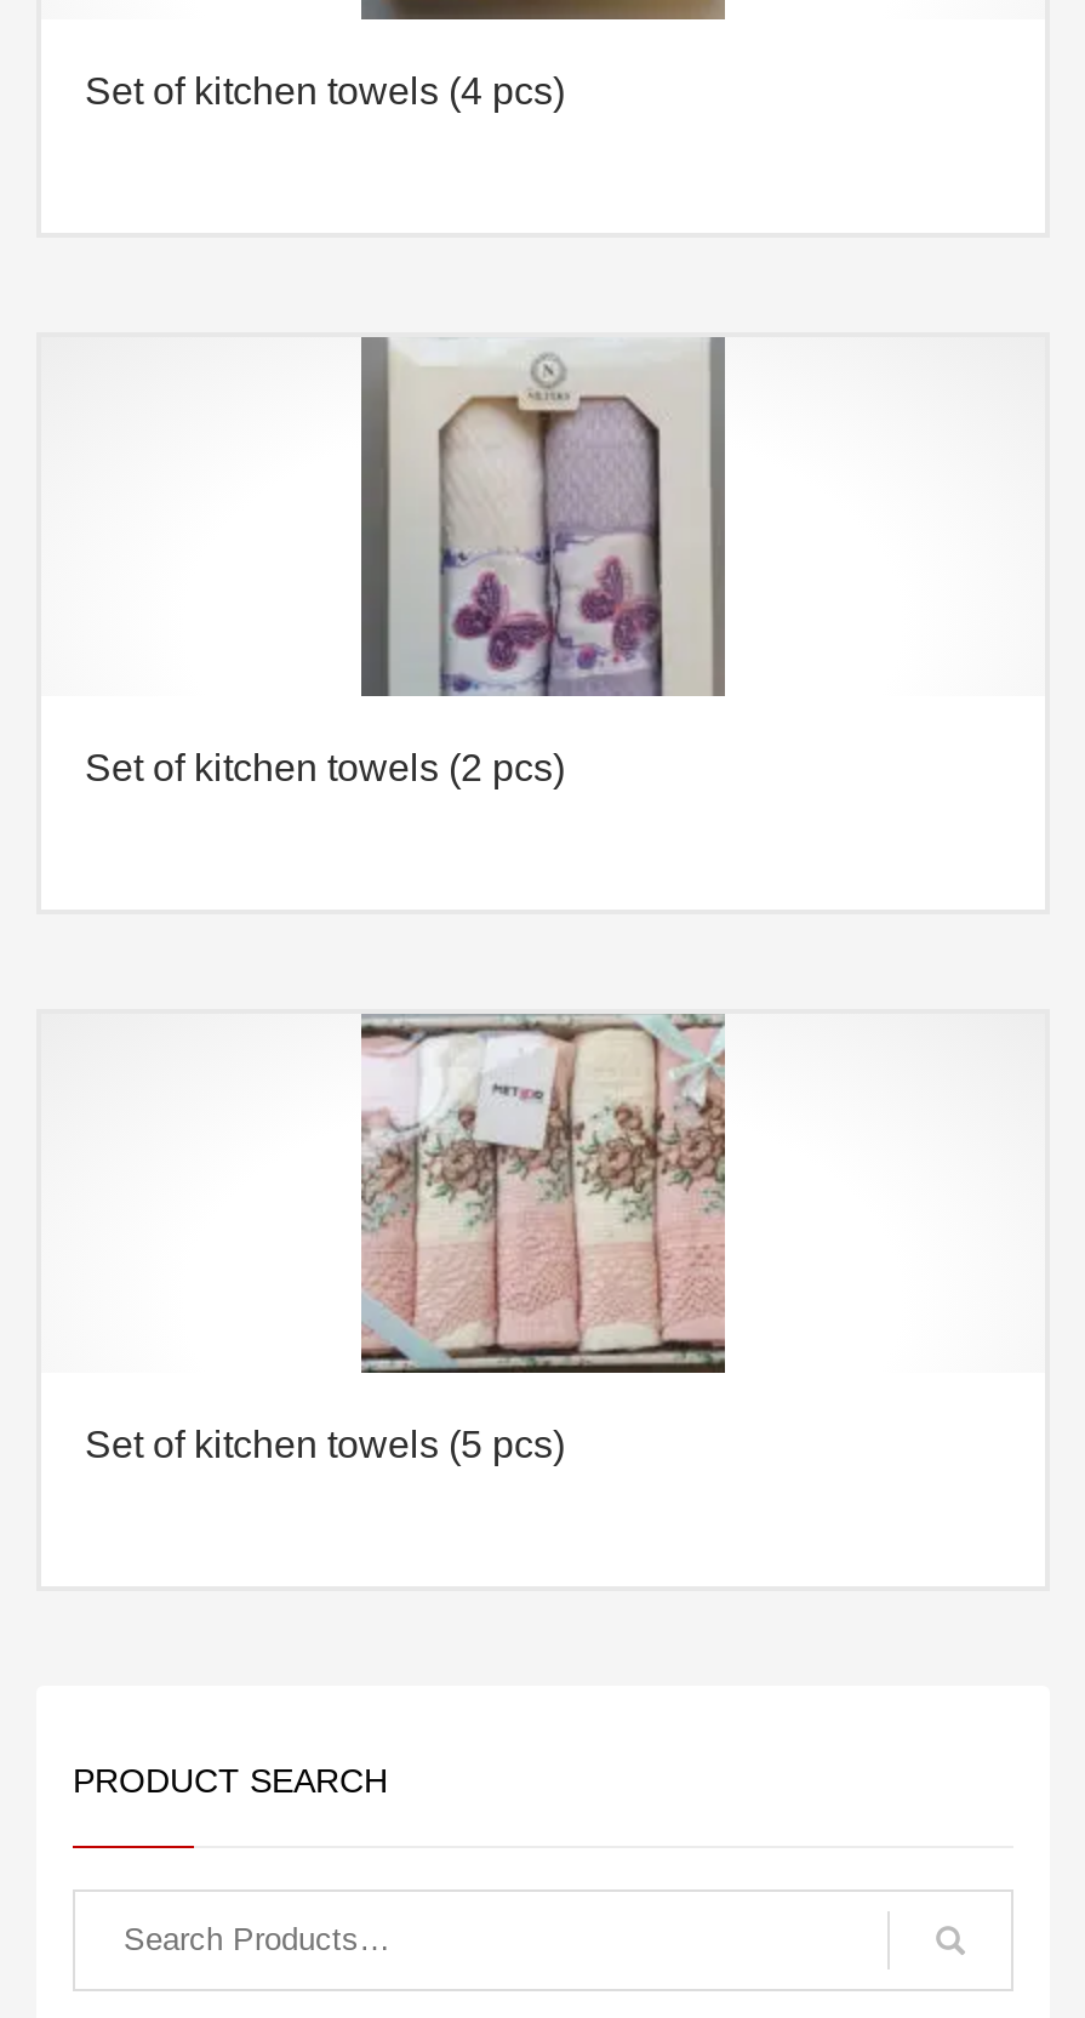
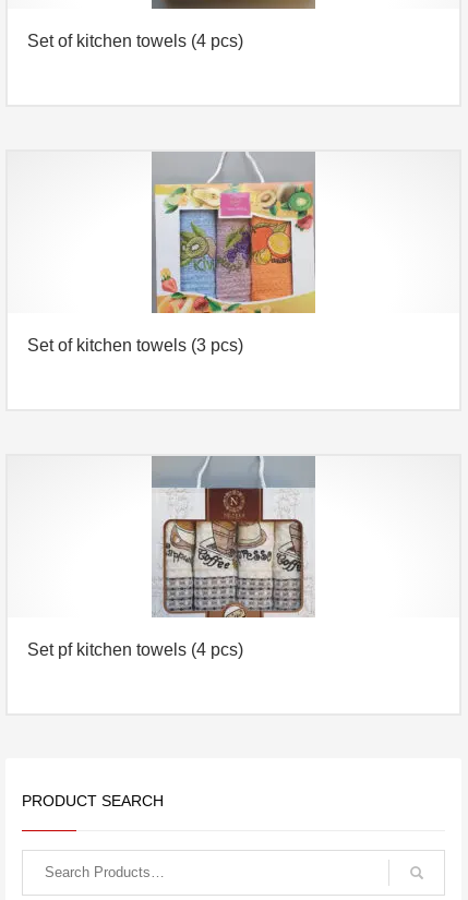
- [image]
- Set of kitchen towels (2 pcs)
+ [image]
+ Set of kitchen towels (3 pcs)

- [image]
- Set of kitchen towels (5 pcs)
+ [image]
+ Set pf kitchen towels (4 pcs)
